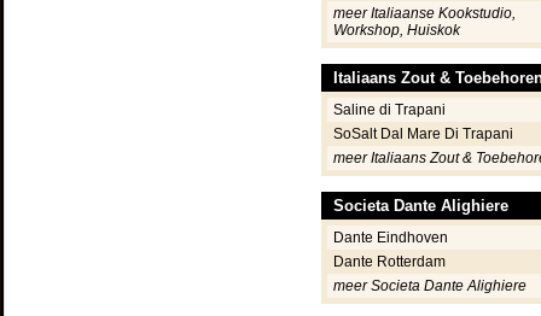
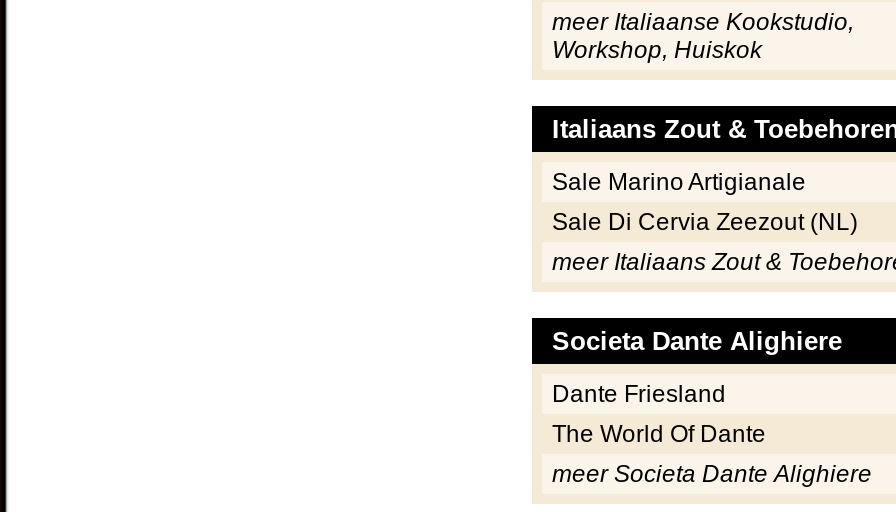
- Saline di Trapani
- SoSalt Dal Mare Di Trapani
+ Sale Marino Artigianale
+ Sale Di Cervia Zeezout (NL)

- Dante Eindhoven
- Dante Rotterdam
+ Dante Friesland
+ The World Of Dante
